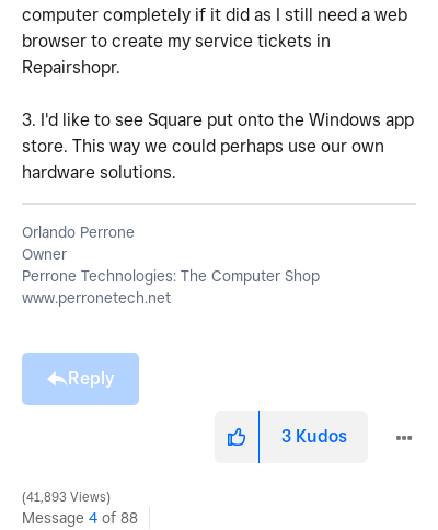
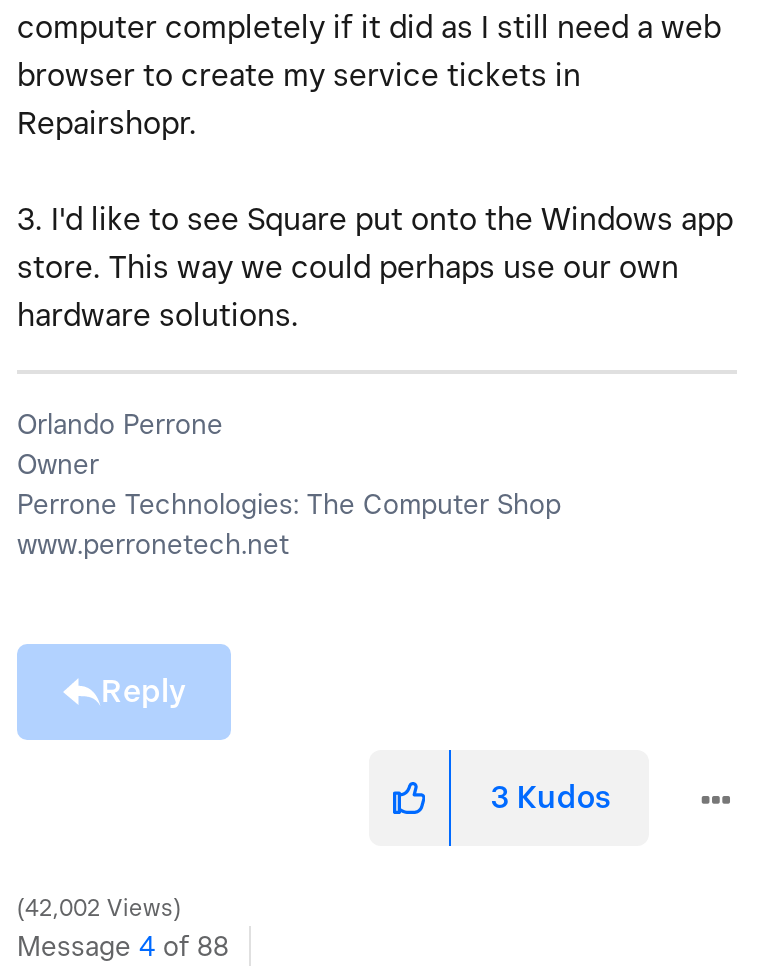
- 41,893 Views
+ 42,002 Views
